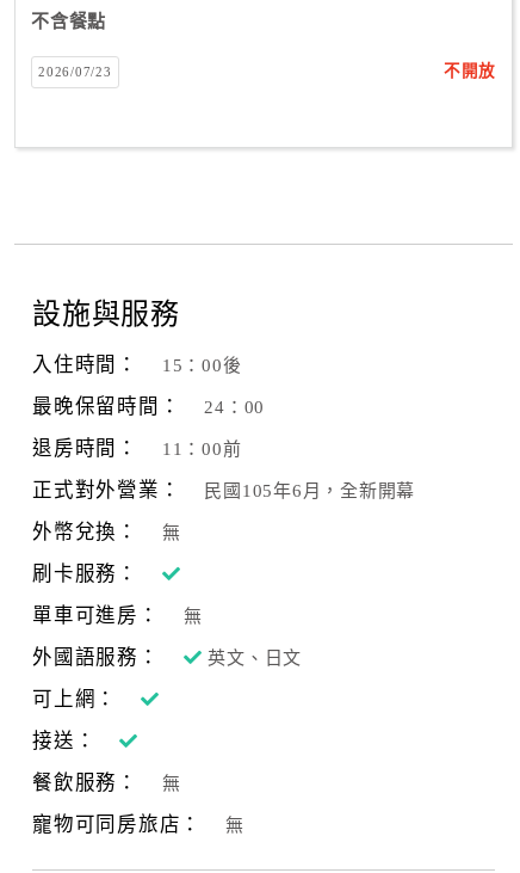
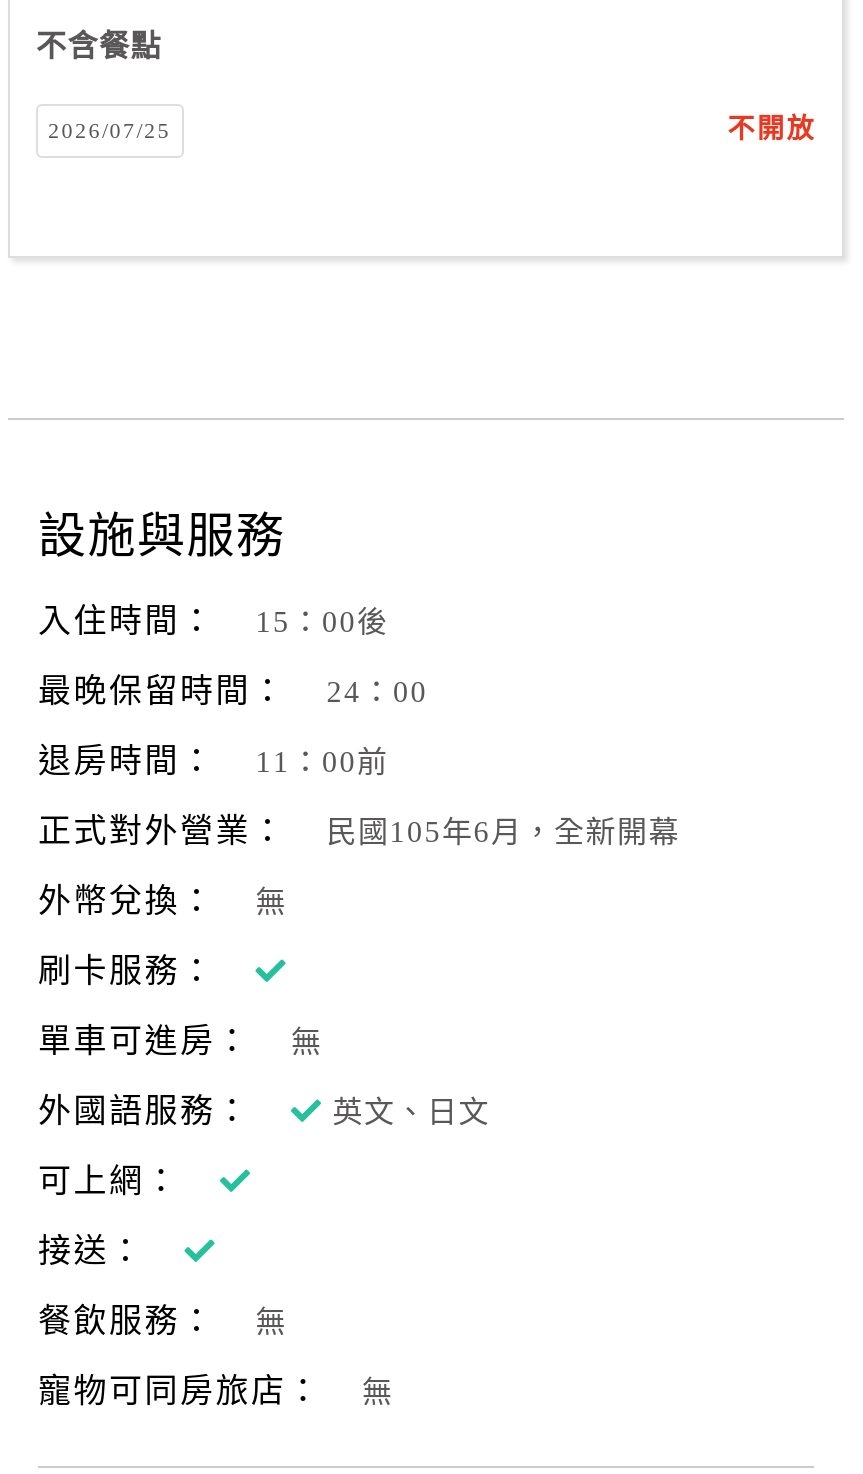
- 2026/07/23
+ 2026/07/25
